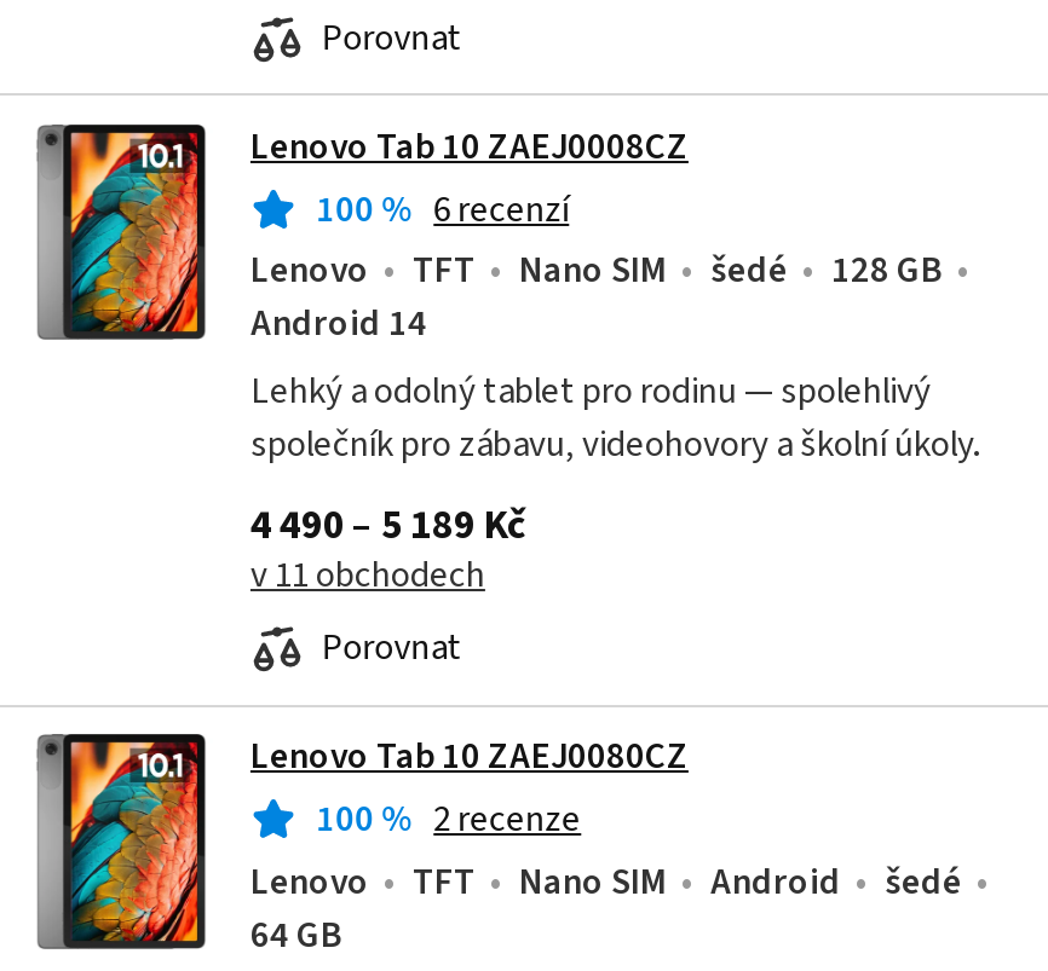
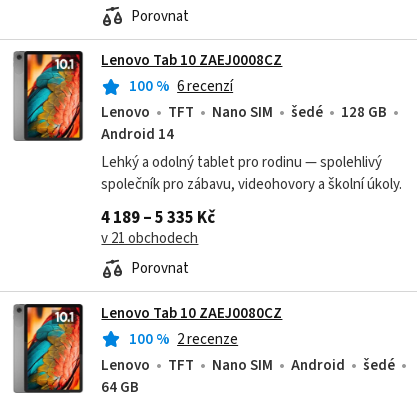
- 4 490 – 5 189 Kč
+ 4 189 – 5 335 Kč

- v 11 obchodech
+ v 21 obchodech
